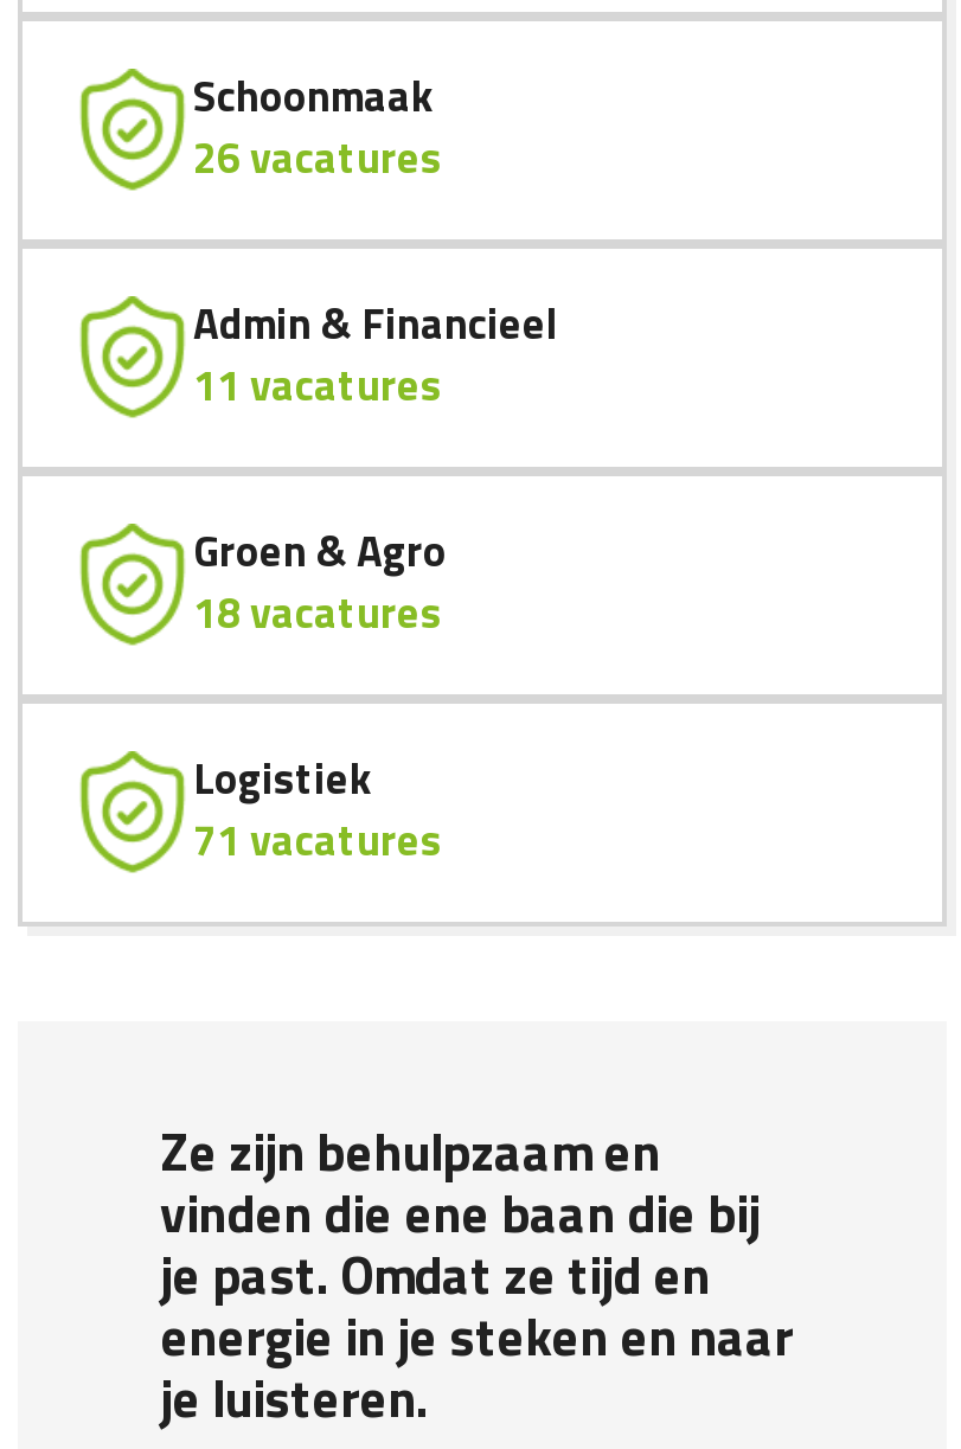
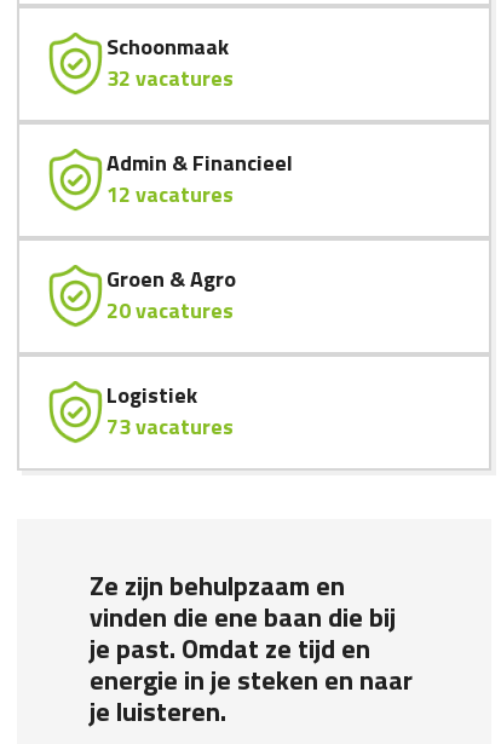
- 26 vacatures
+ 32 vacatures

- 11 vacatures
+ 12 vacatures

- 18 vacatures
+ 20 vacatures

- 71 vacatures
+ 73 vacatures
